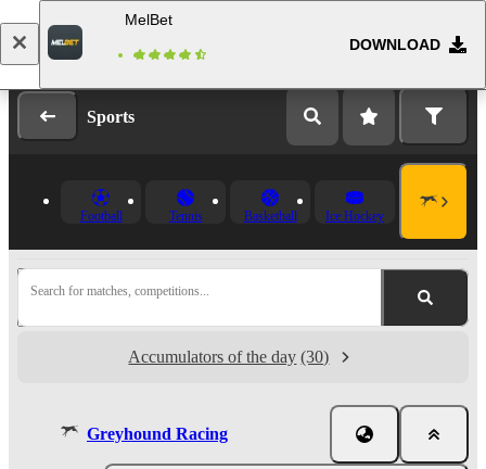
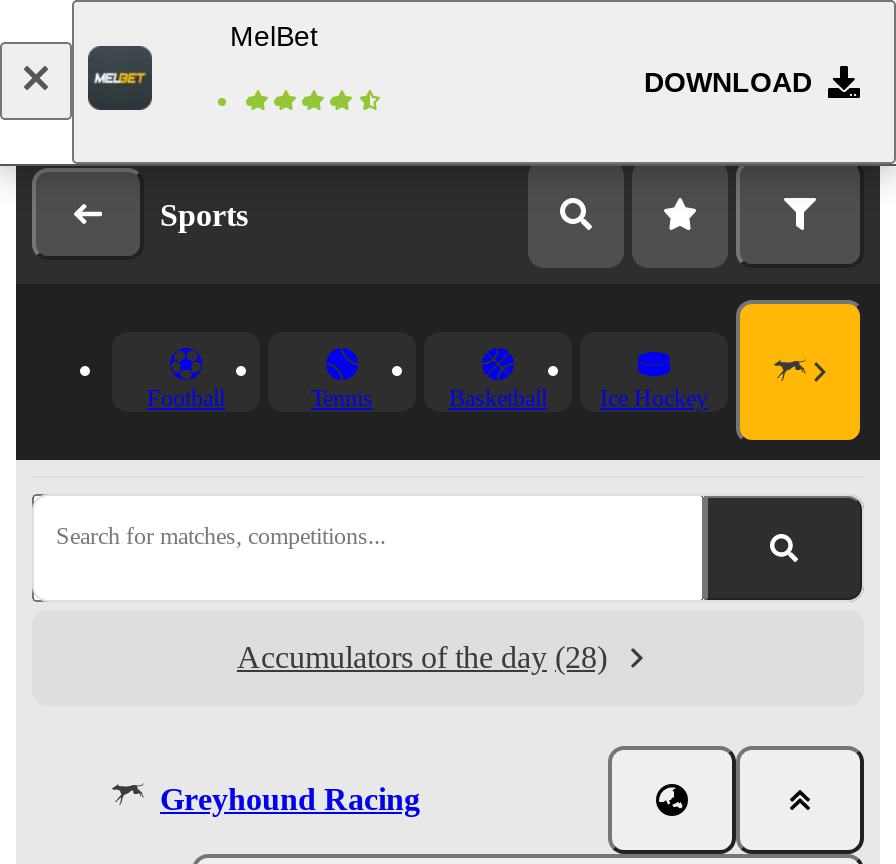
- Accumulators of the day (30)
+ Accumulators of the day (28)
